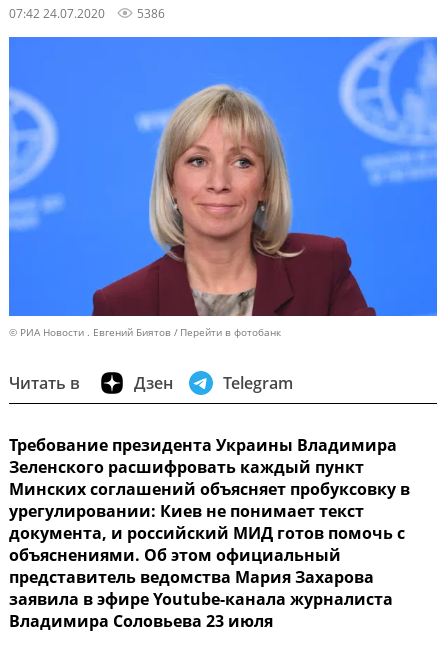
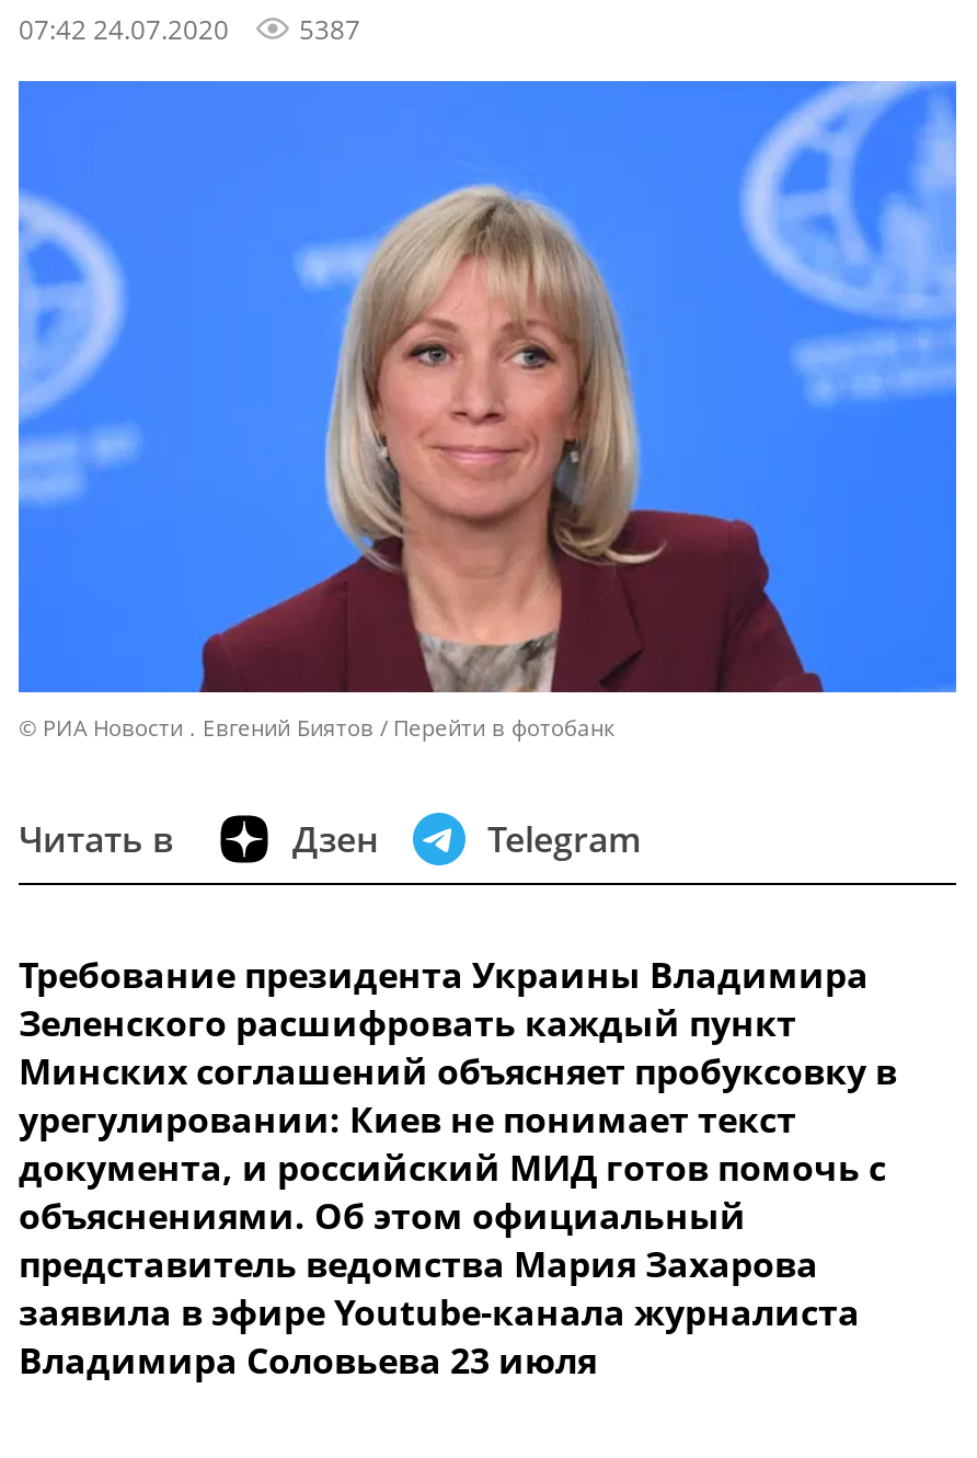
- 07:42 24.07.2020 5386
+ 07:42 24.07.2020 5387
